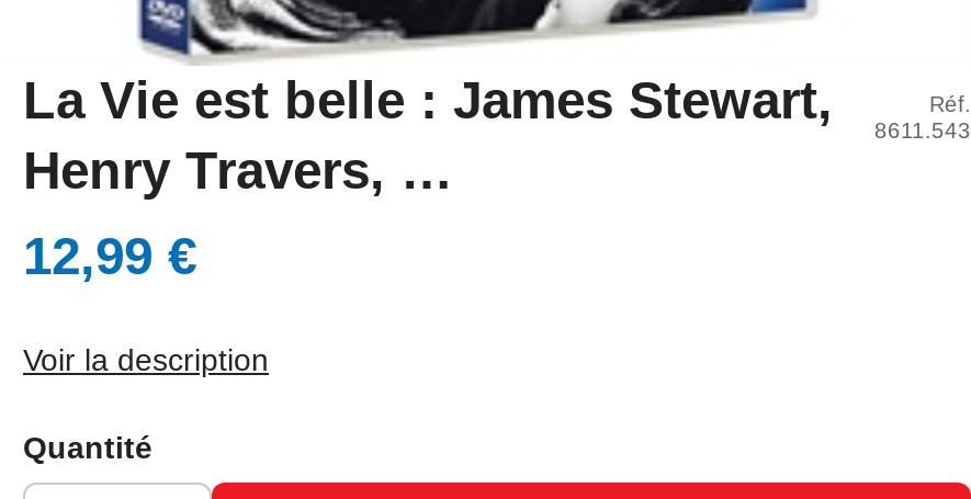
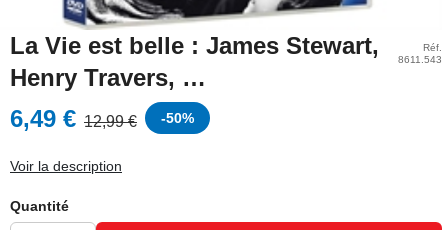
- 12,99 €
+ 6,49 € 12,99 €
+ -50%
